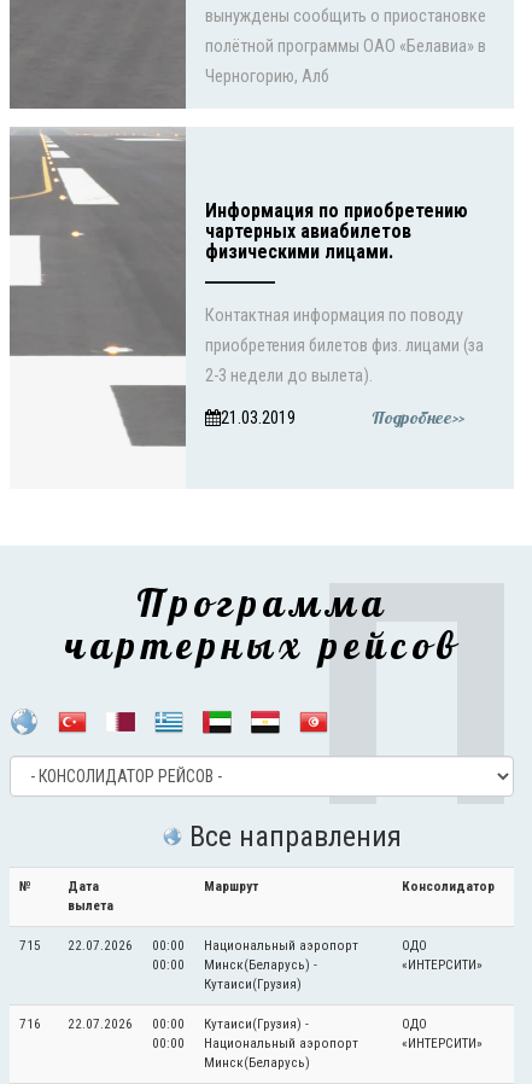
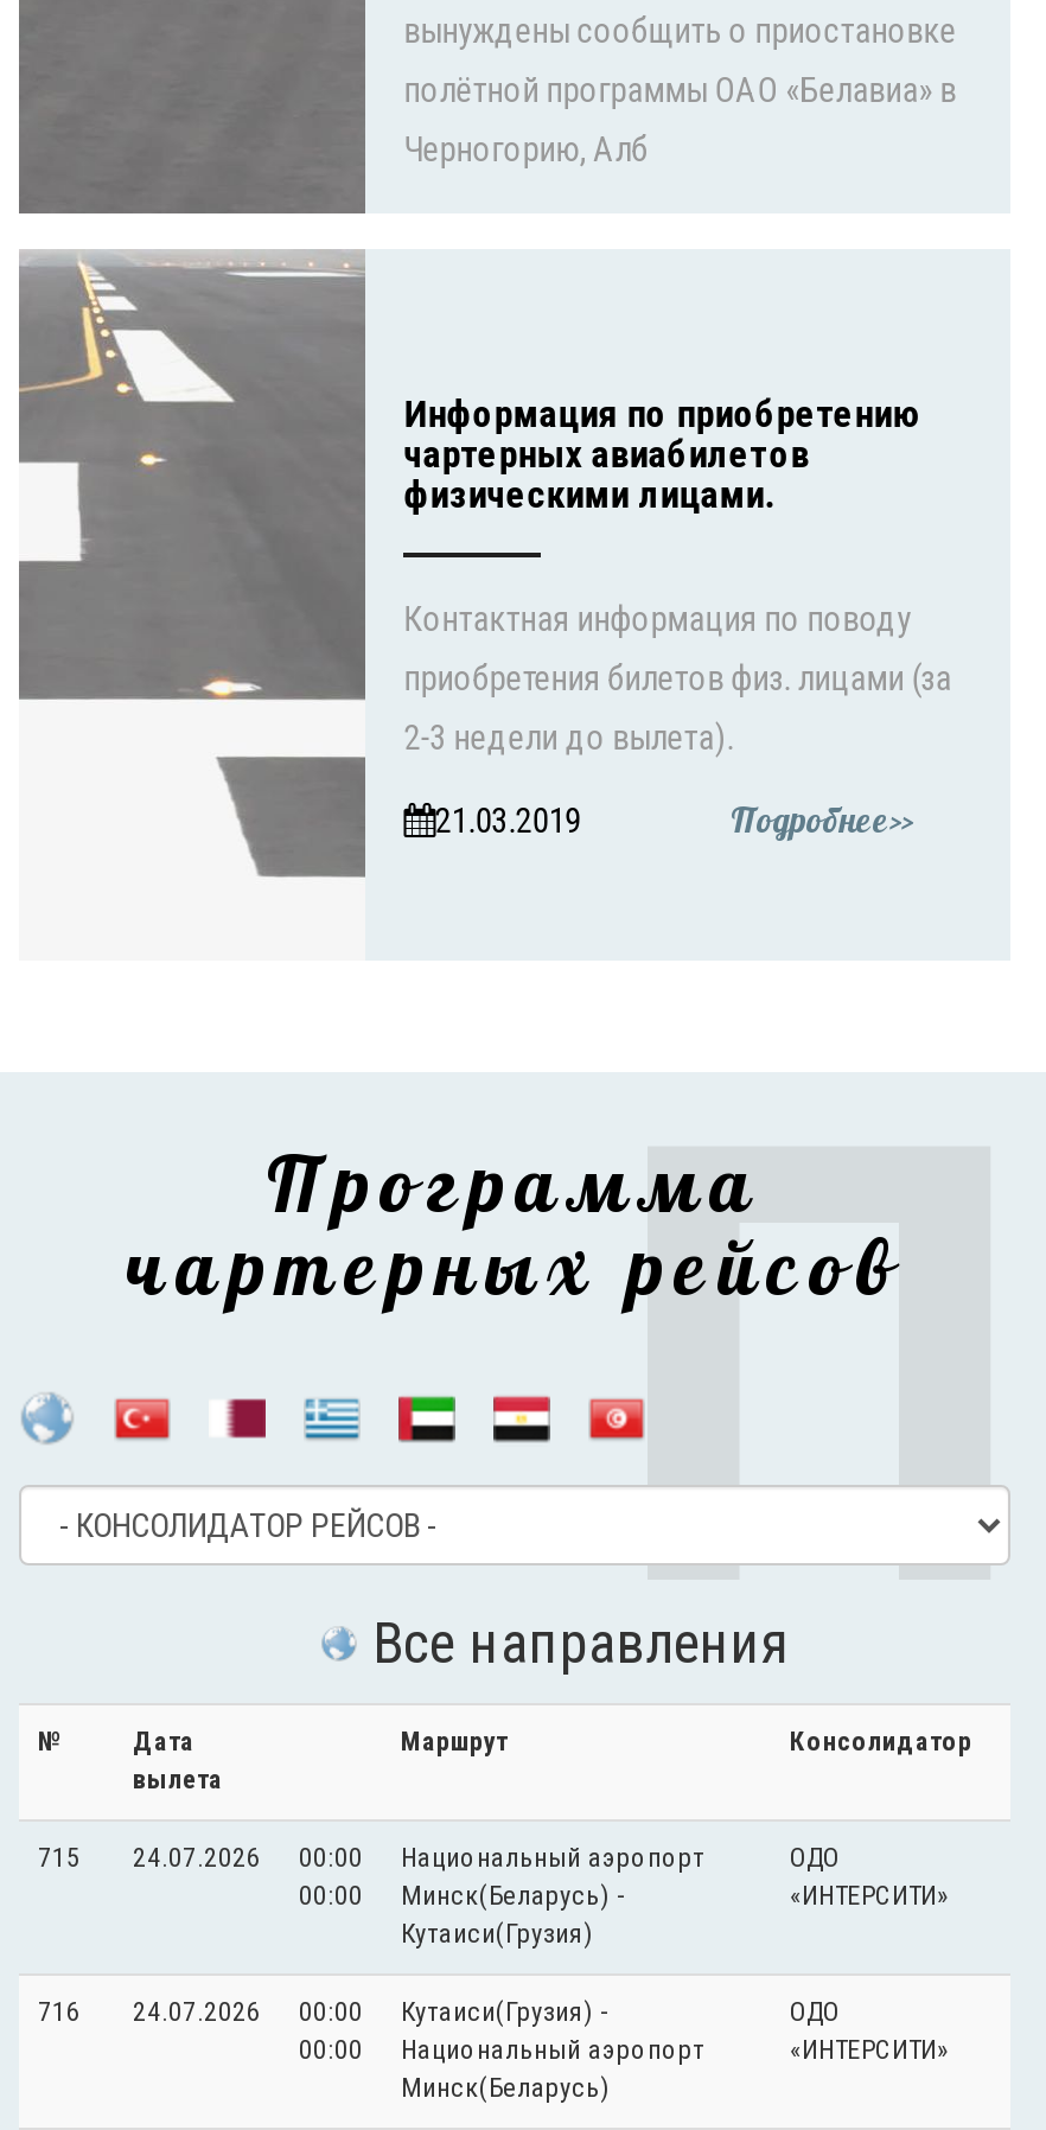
- 715 22.07.2026 00:00 Национальный аэропорт
+ 715 24.07.2026 00:00 Национальный аэропорт

- 716 22.07.2026 00:00 Кутаиси(Грузия) -
+ 716 24.07.2026 00:00 Кутаиси(Грузия) -
